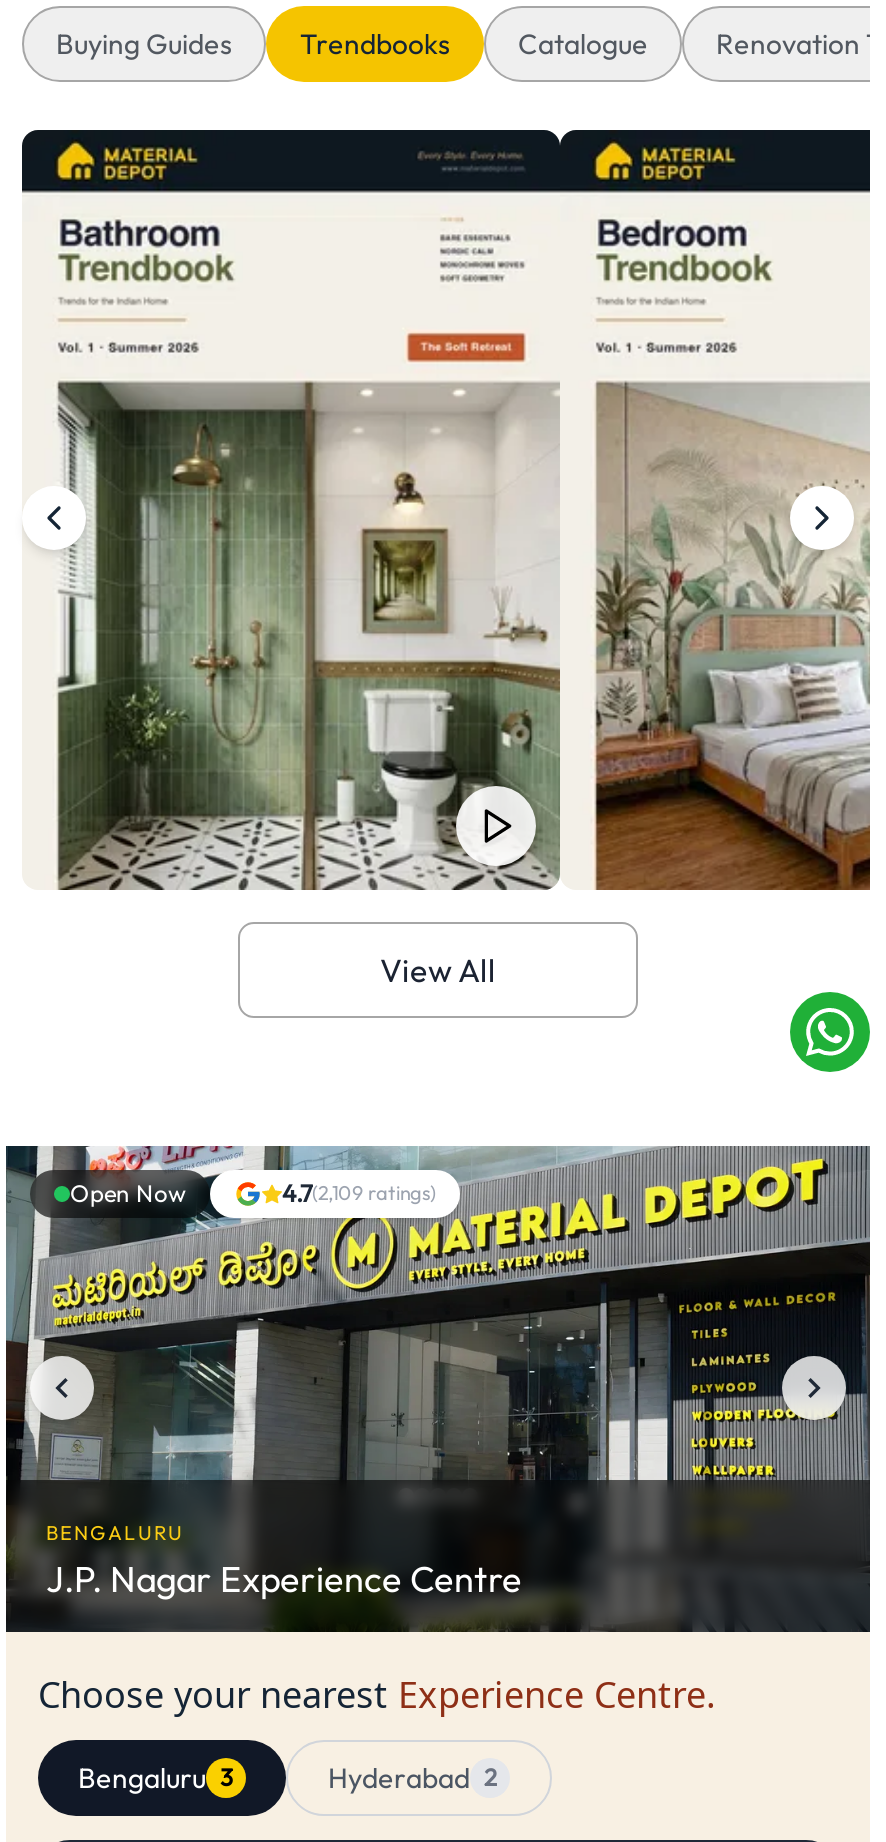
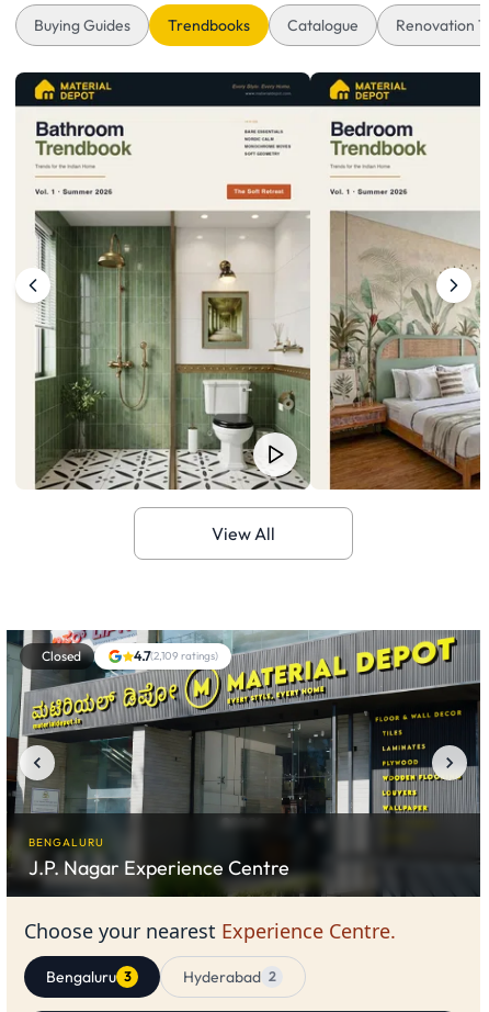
- [image]

- Open Now
+ Closed
